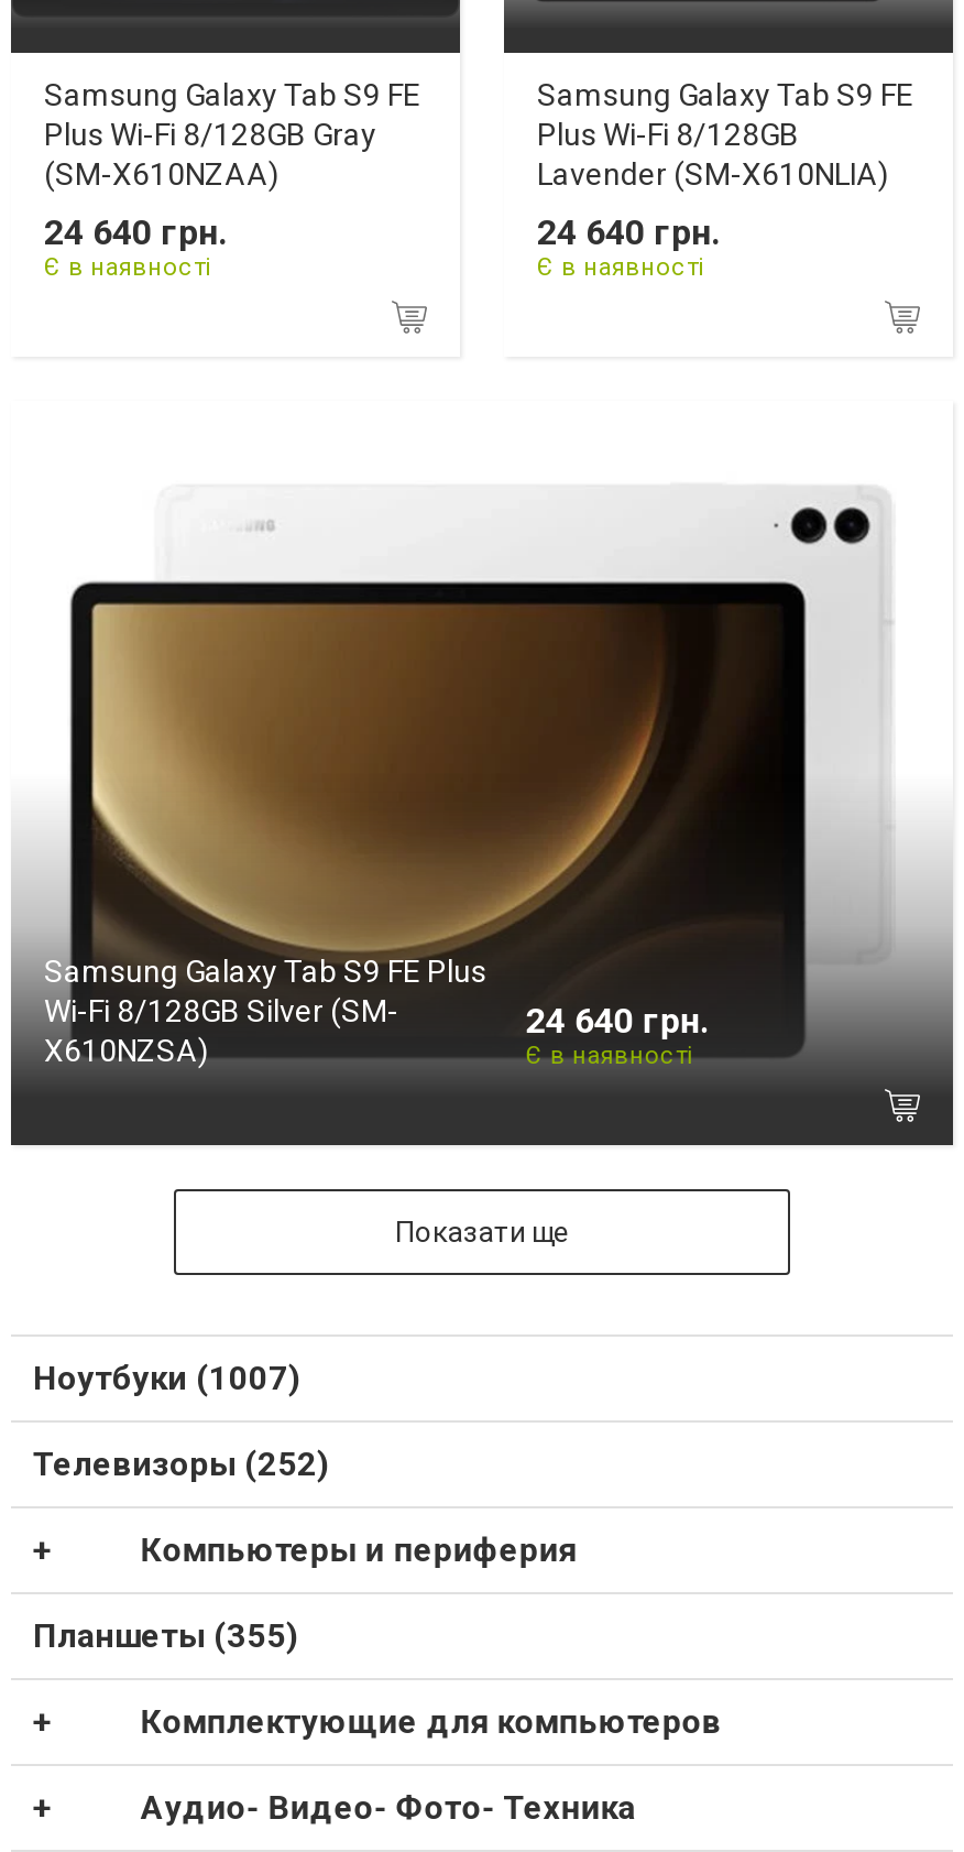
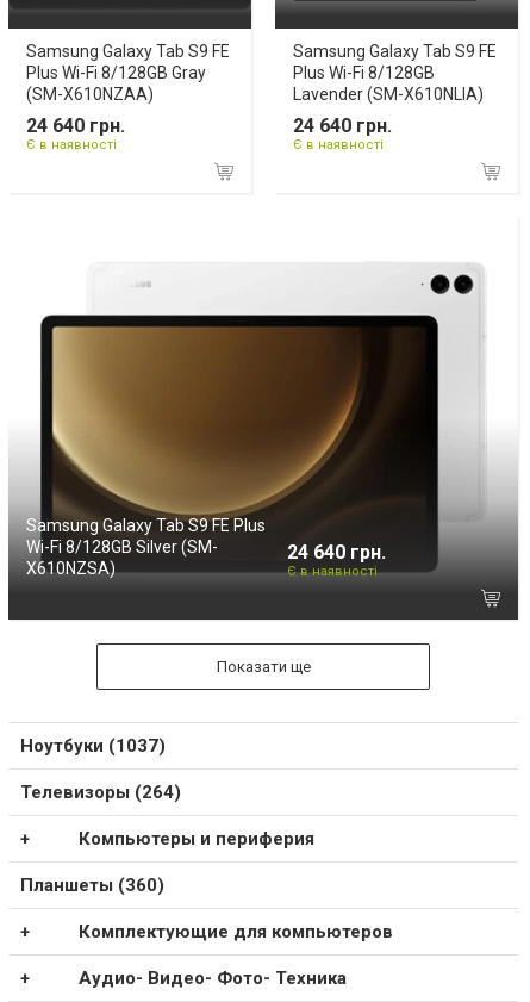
- Ноутбуки (1007)
+ Ноутбуки (1037)

- Телевизоры (252)
+ Телевизоры (264)

- Планшеты (355)
+ Планшеты (360)
